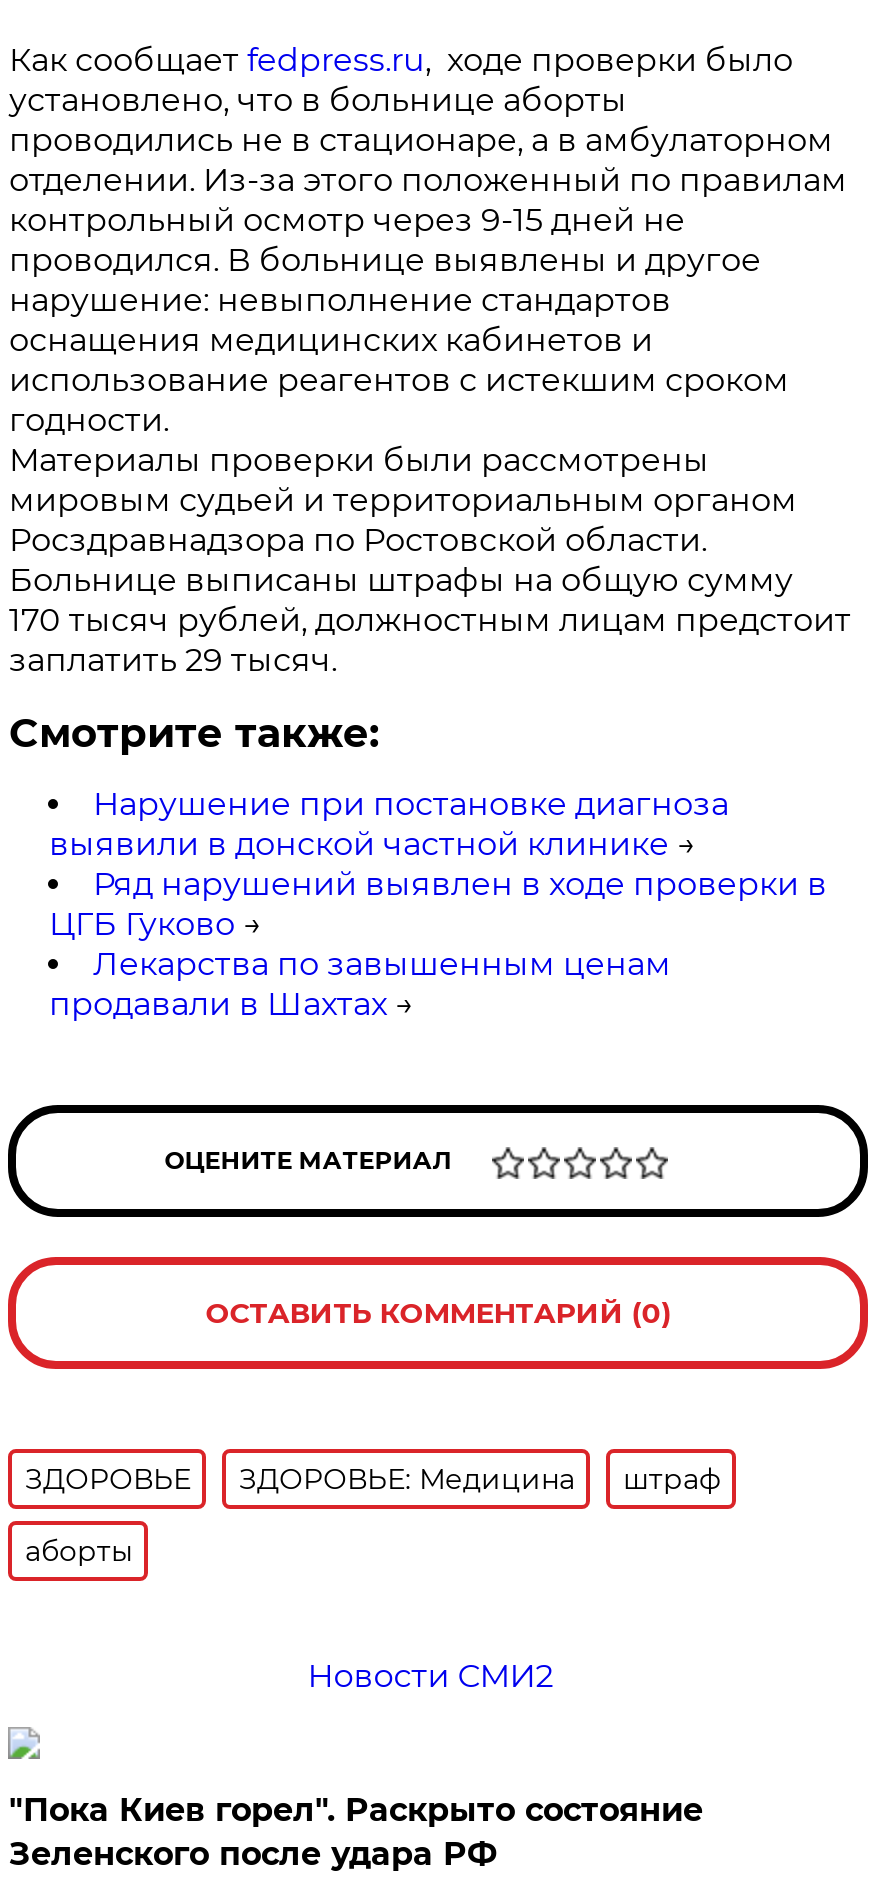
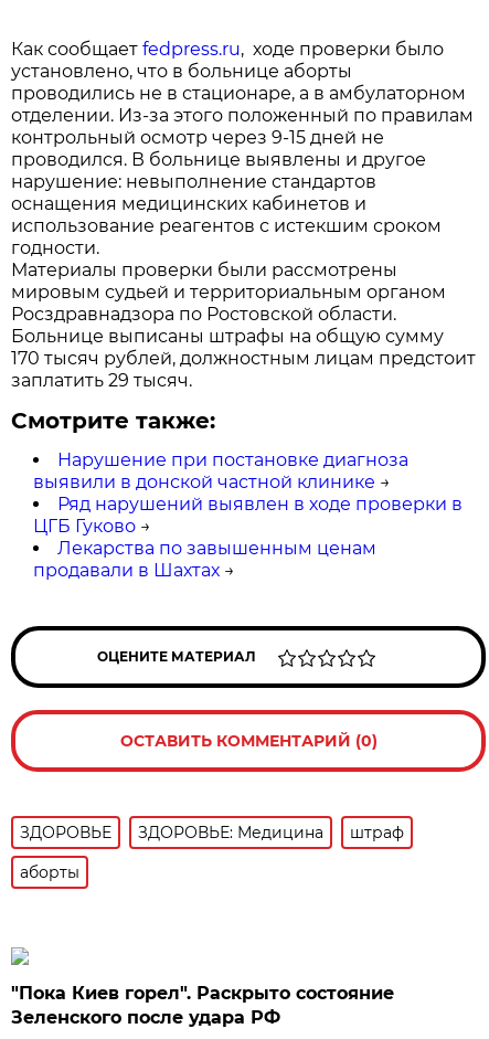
- Новости СМИ2
